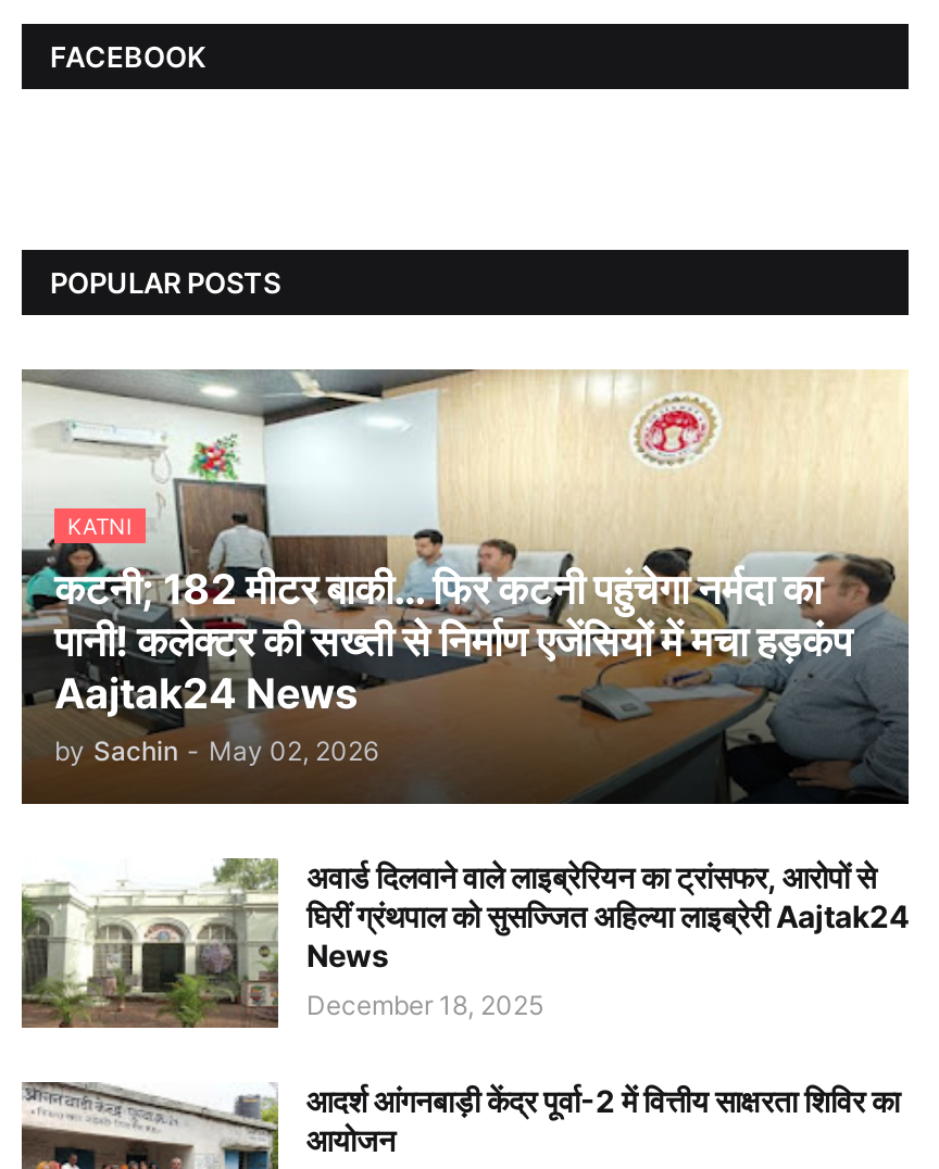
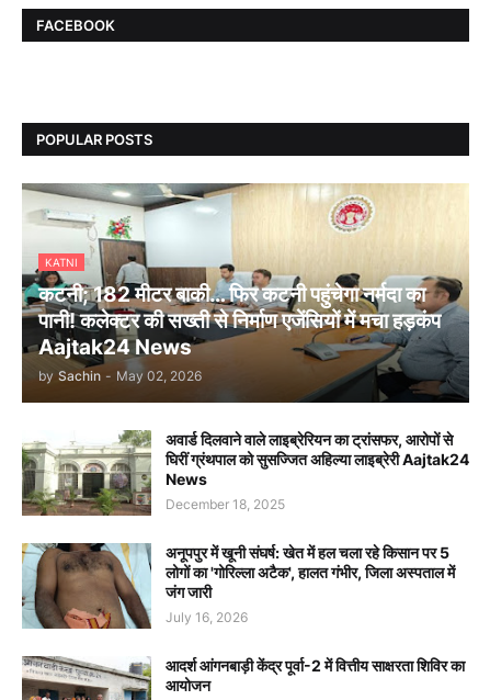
+ [image]
+ अनूपपुर में खूनी संघर्ष: खेत में हल चला रहे किसान पर 5
+ लोगों का 'गोरिल्ला अटैक', हालत गंभीर, जिला अस्पताल में
+ जंग जारी
+ July 16, 2026
